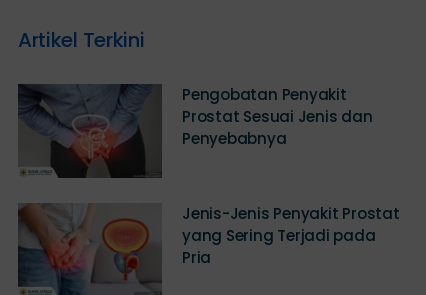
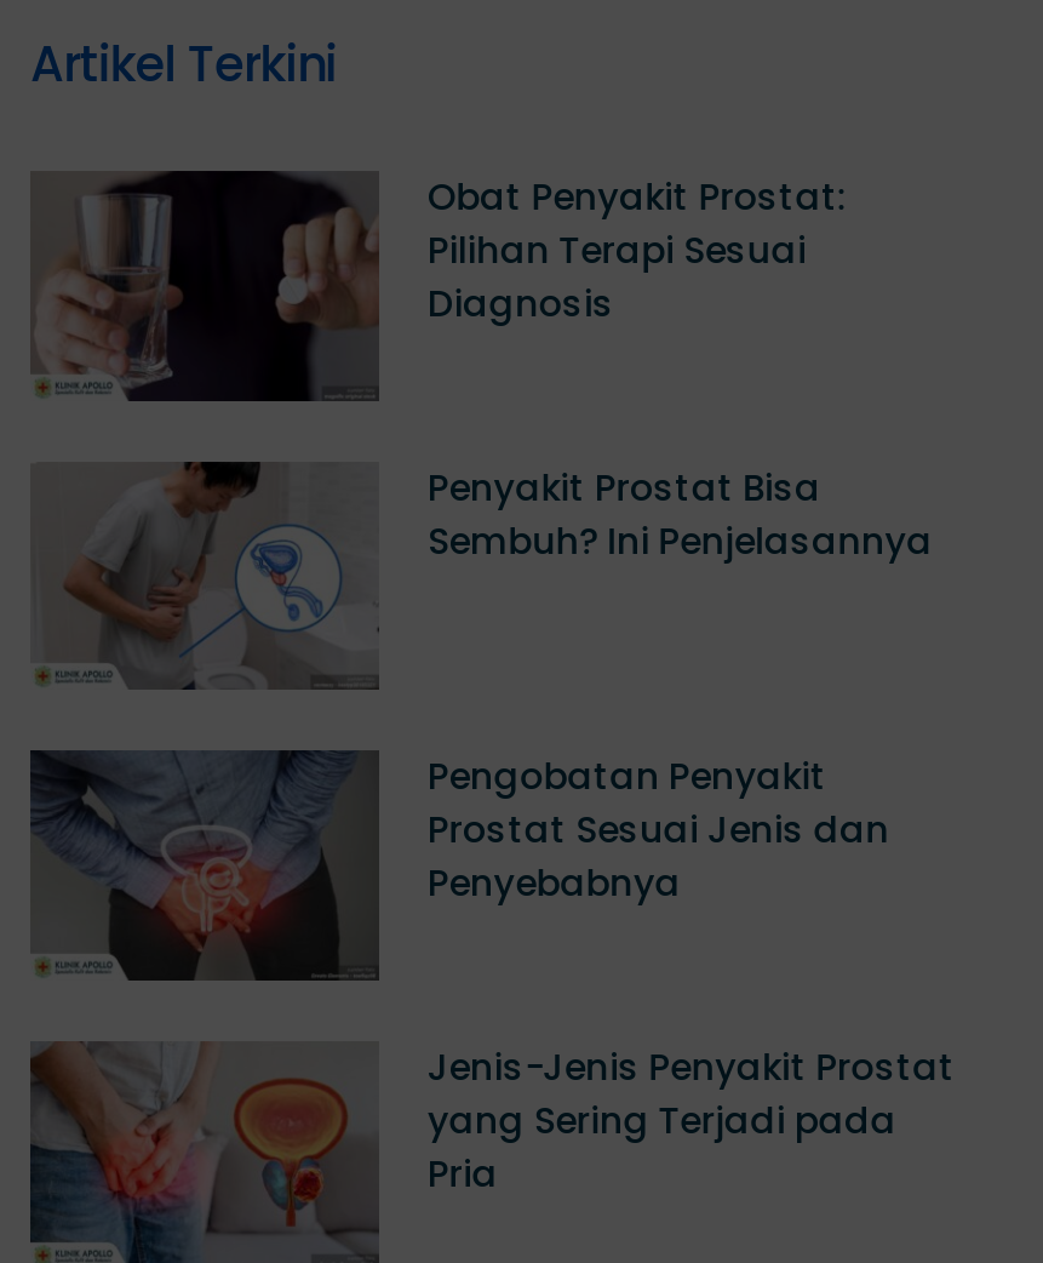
+ [image]
+ Obat Penyakit Prostat:
+ Pilihan Terapi Sesuai
+ Diagnosis

+ [image]
+ Penyakit Prostat Bisa
+ Sembuh? Ini Penjelasannya
